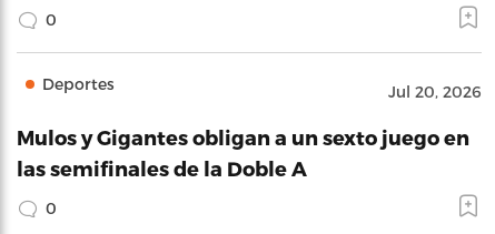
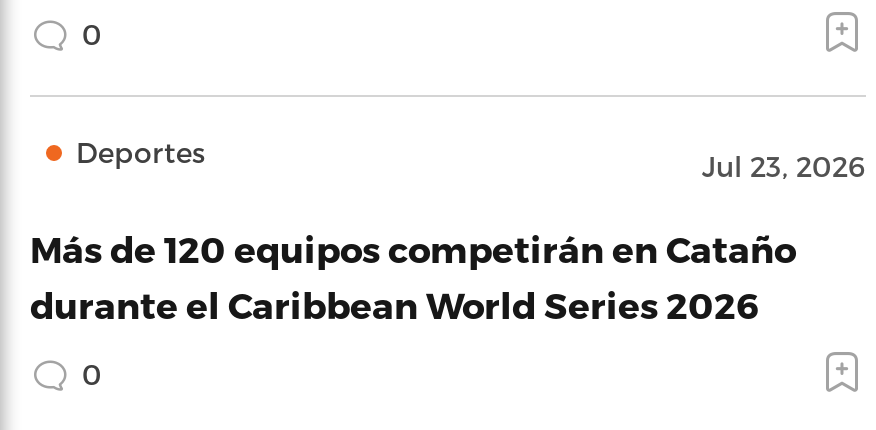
- Jul 20, 2026
+ Jul 23, 2026

- Mulos y Gigantes obligan a un sexto juego en
- las semifinales de la Doble A
+ Más de 120 equipos competirán en Cataño
+ durante el Caribbean World Series 2026
